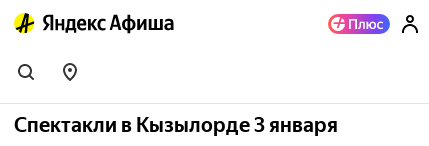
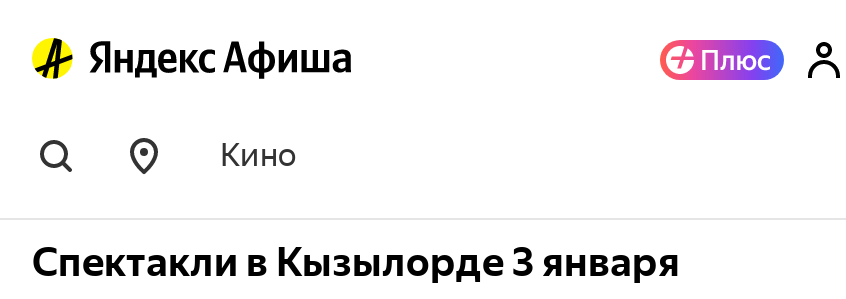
+ Кино
